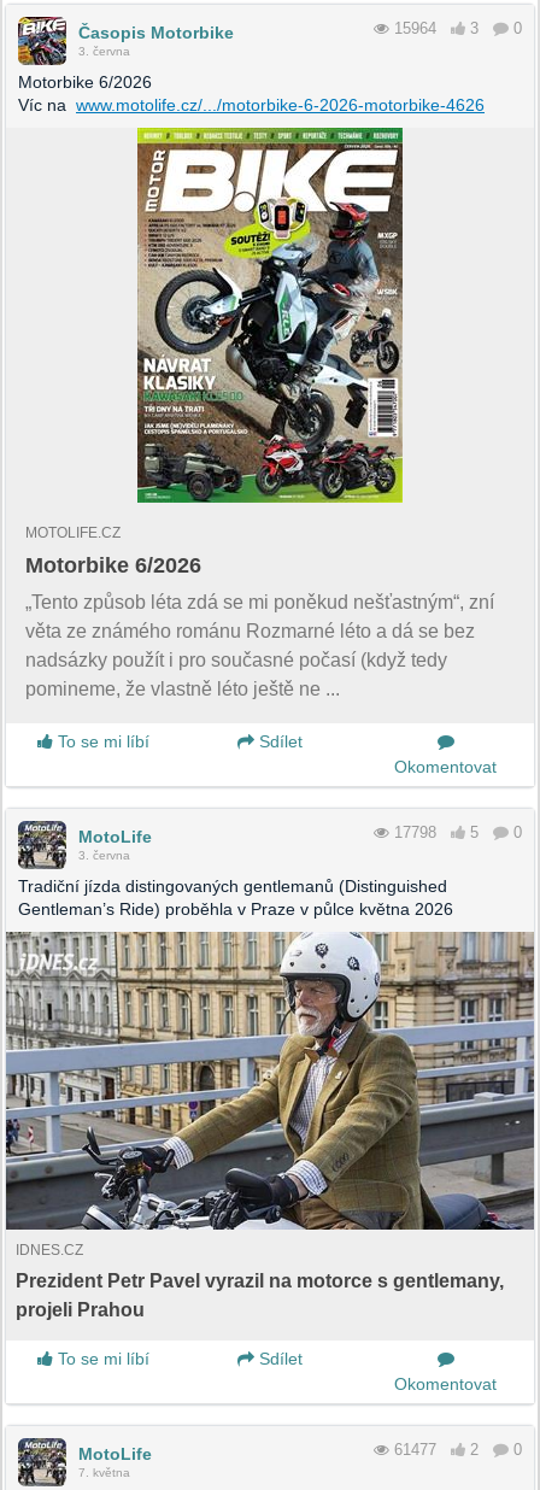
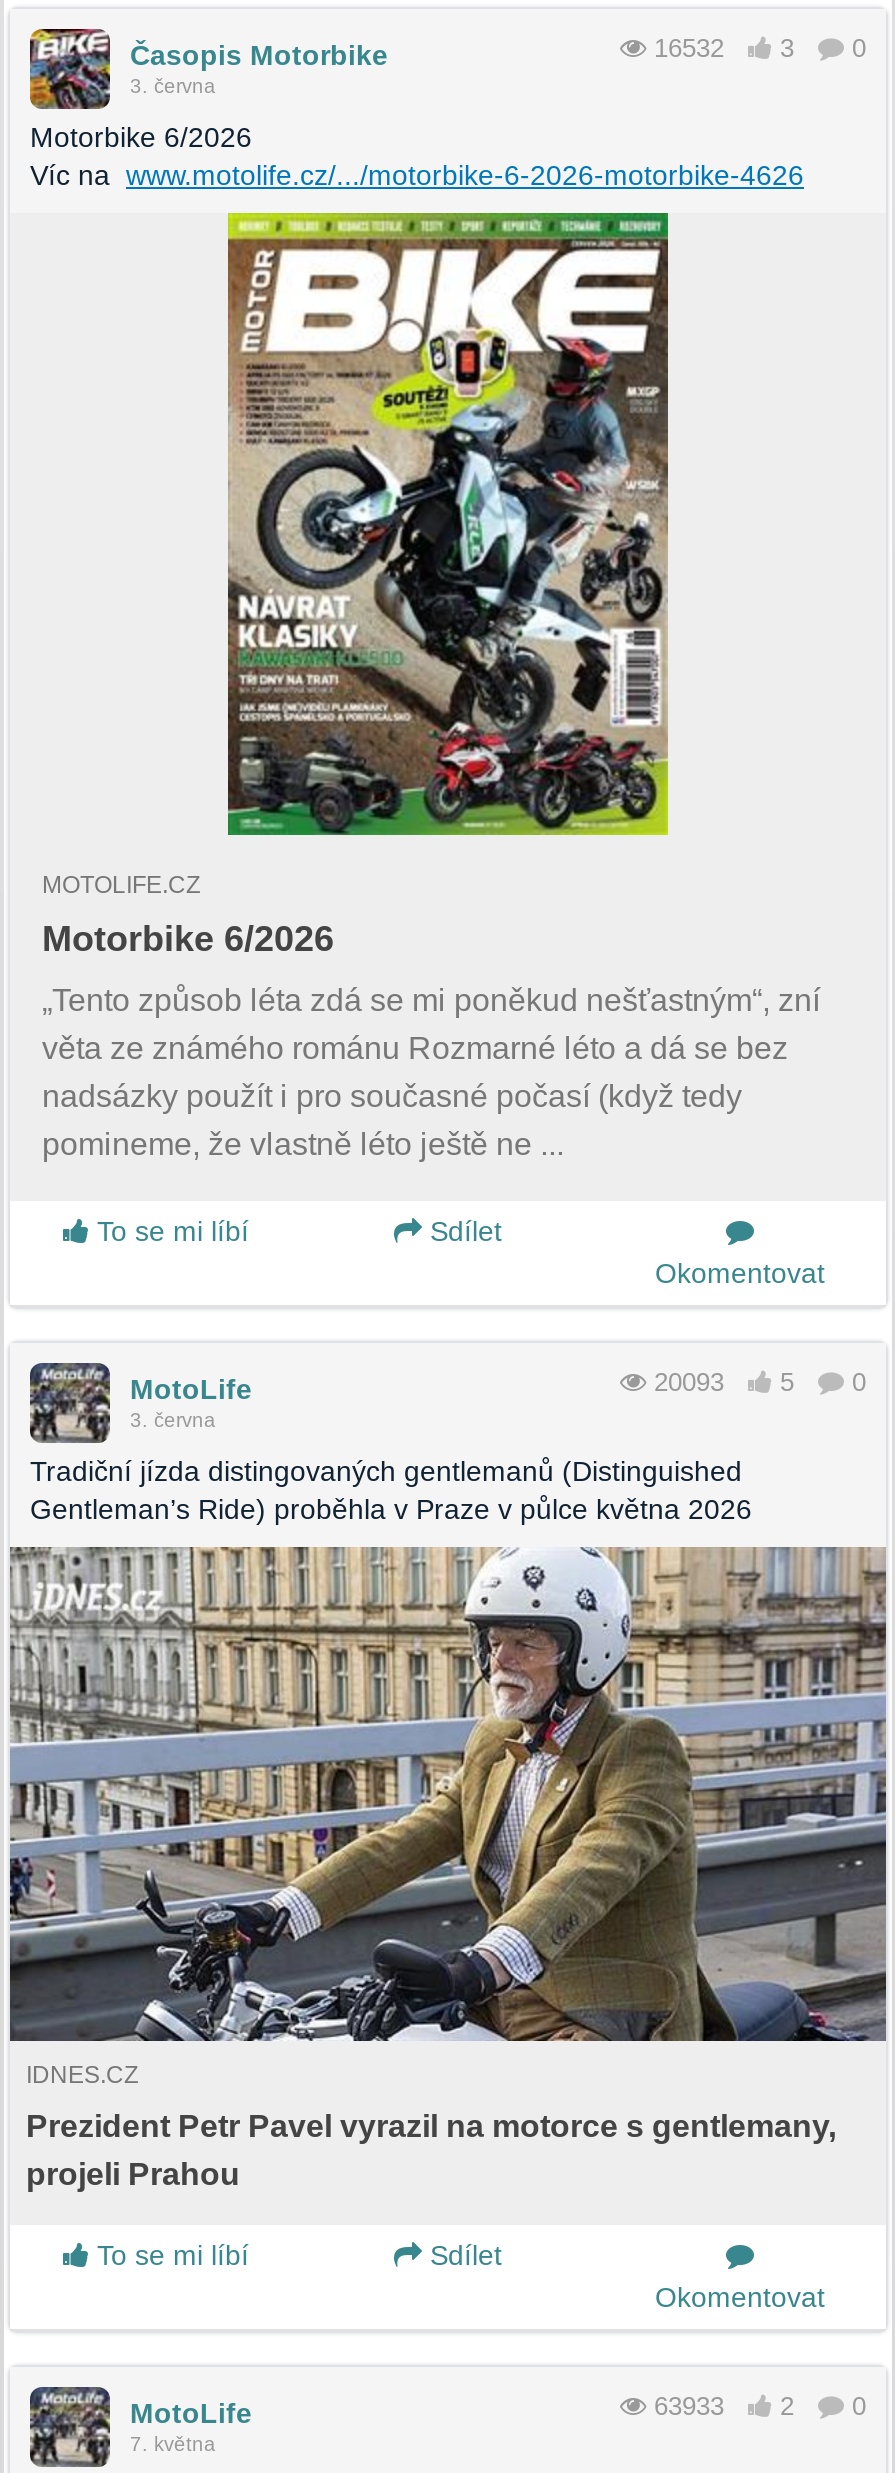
- 15964 3 0
+ 16532 3 0

- 17798 5 0
+ 20093 5 0

- 61477 2 0
+ 63933 2 0
